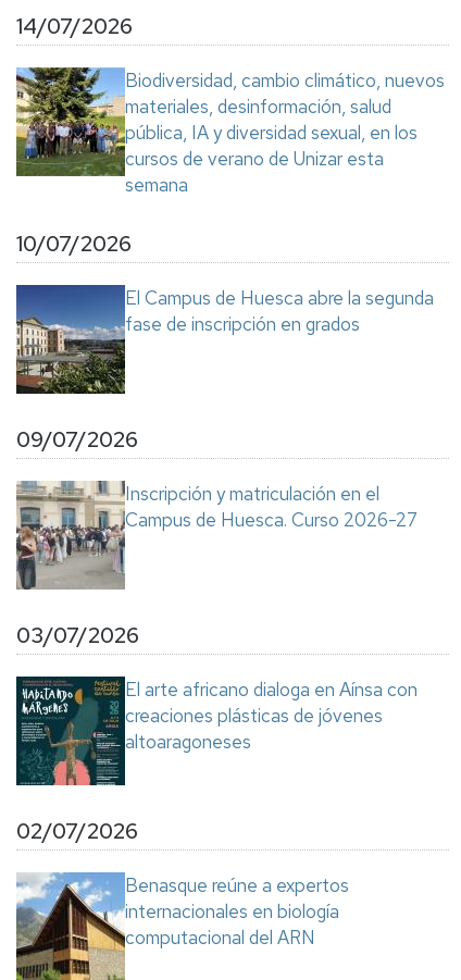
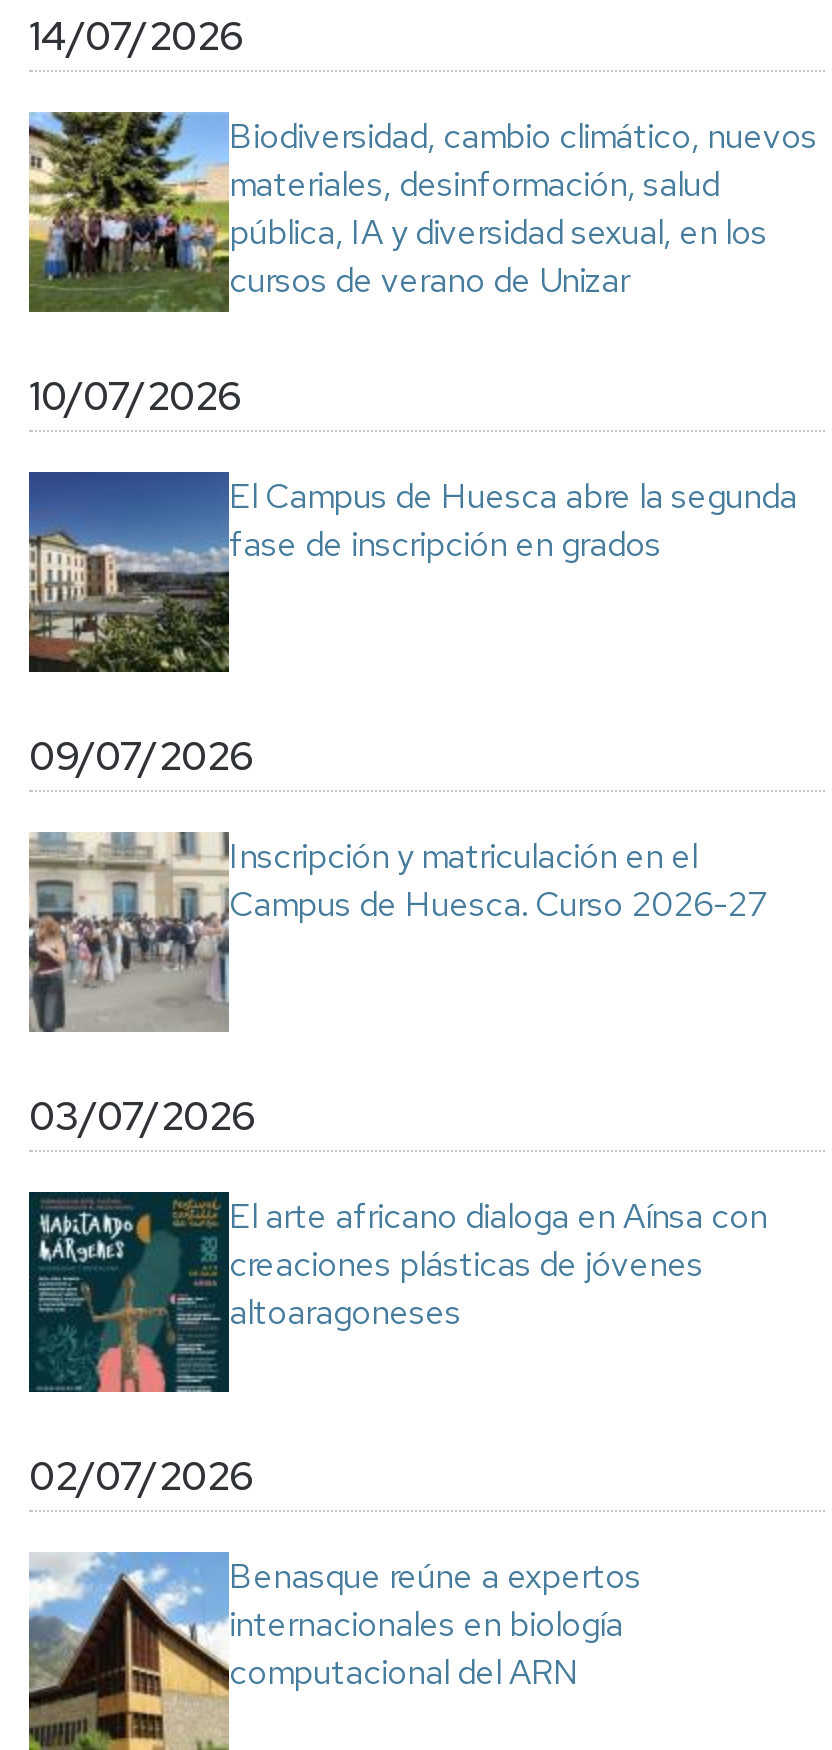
- cursos de verano de Unizar esta
- semana
+ cursos de verano de Unizar
